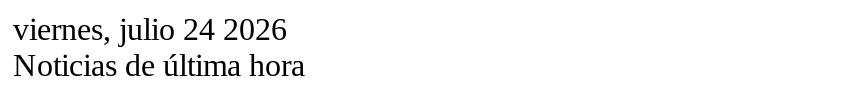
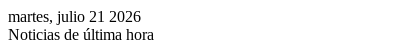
- viernes, julio 24 2026
+ martes, julio 21 2026
